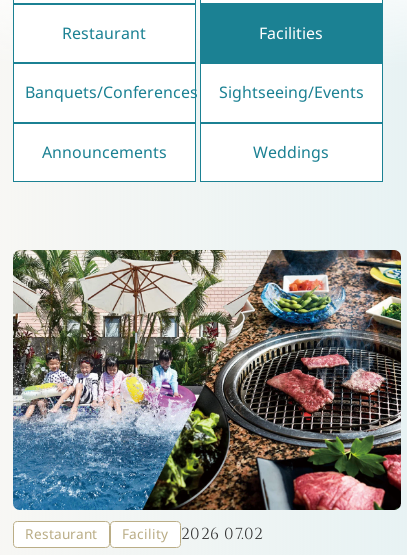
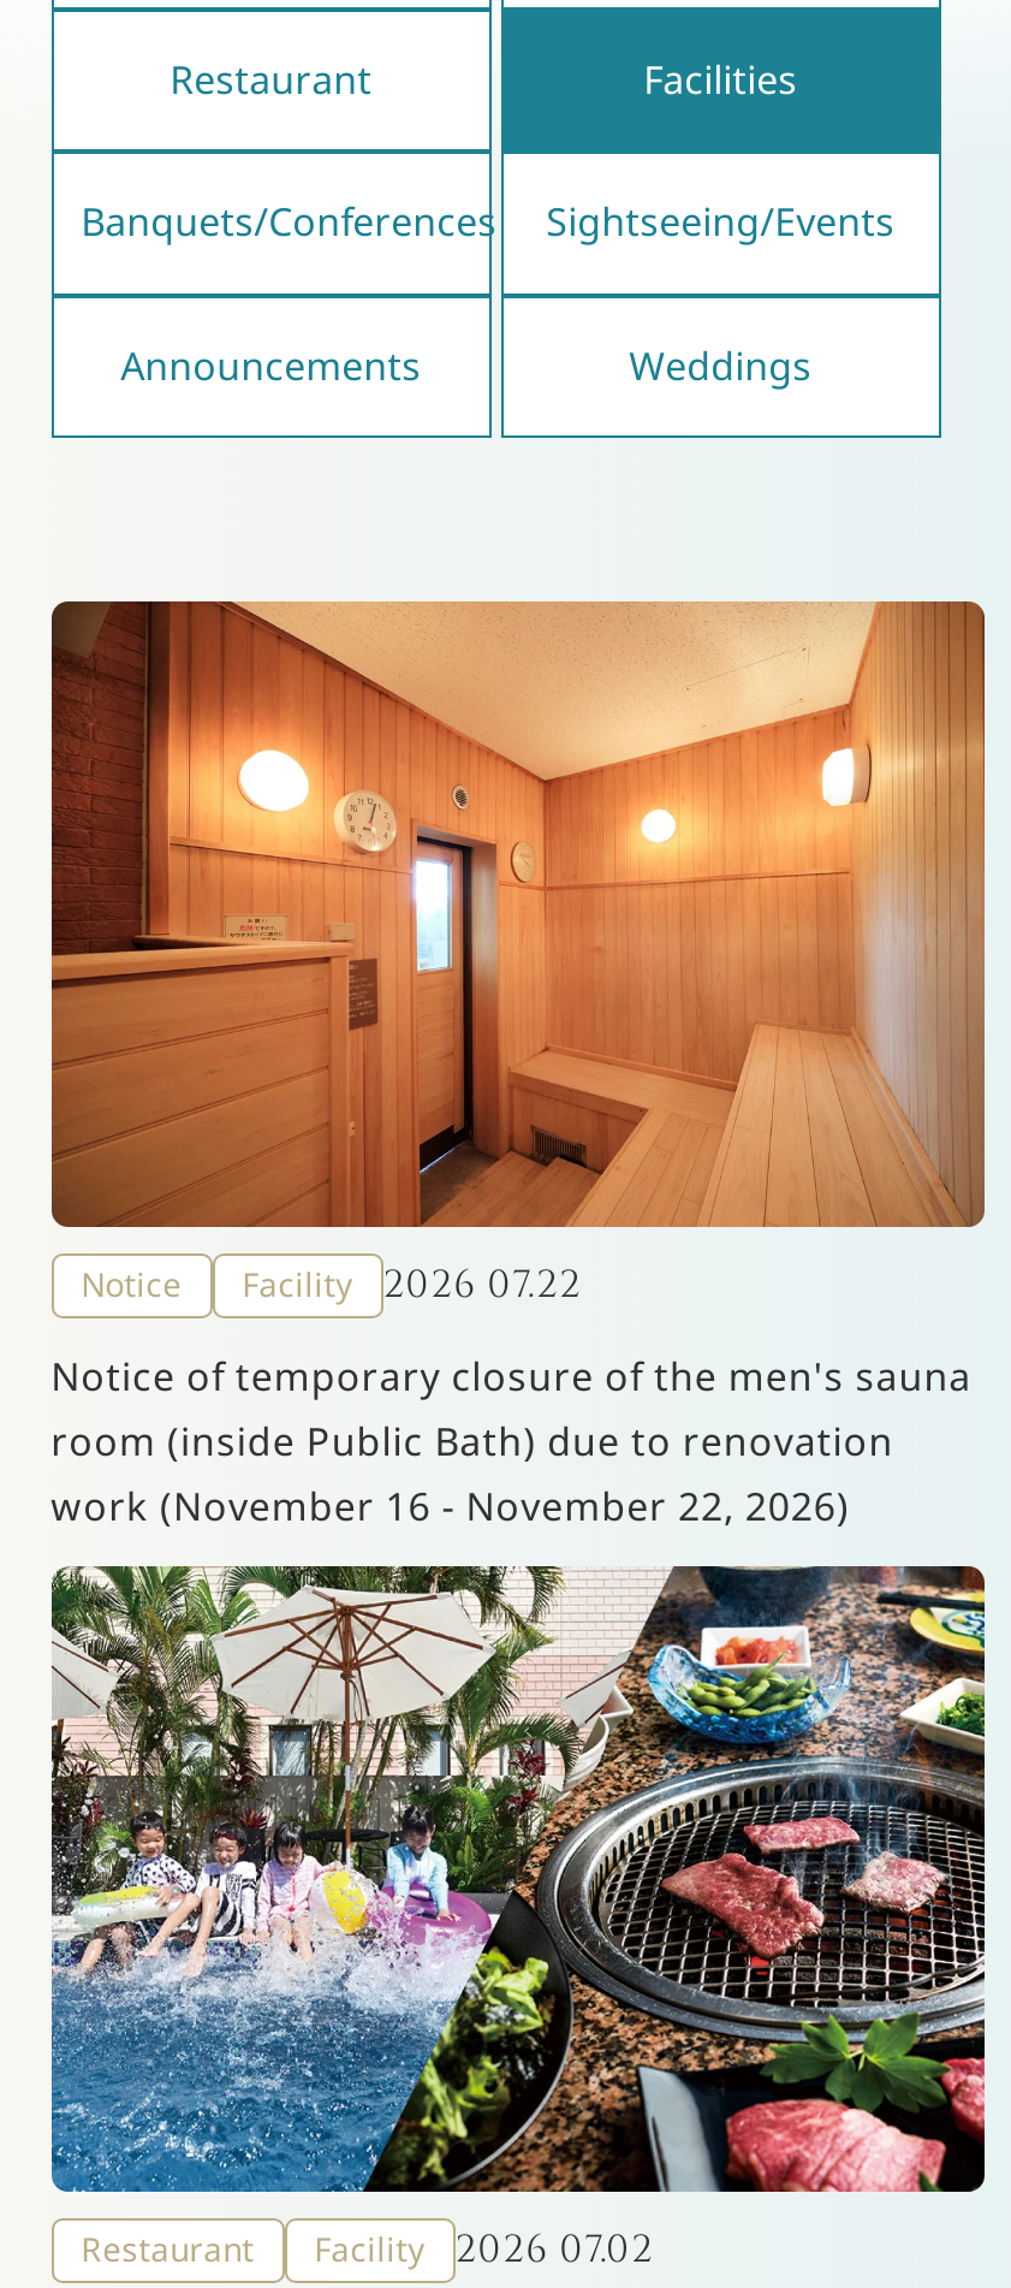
+ [image]
+ Notice
+ Facility
+ 2026 07.22
+ Notice of temporary closure of the men's sauna
+ room (inside Public Bath) due to renovation
+ work (November 16 - November 22, 2026)
